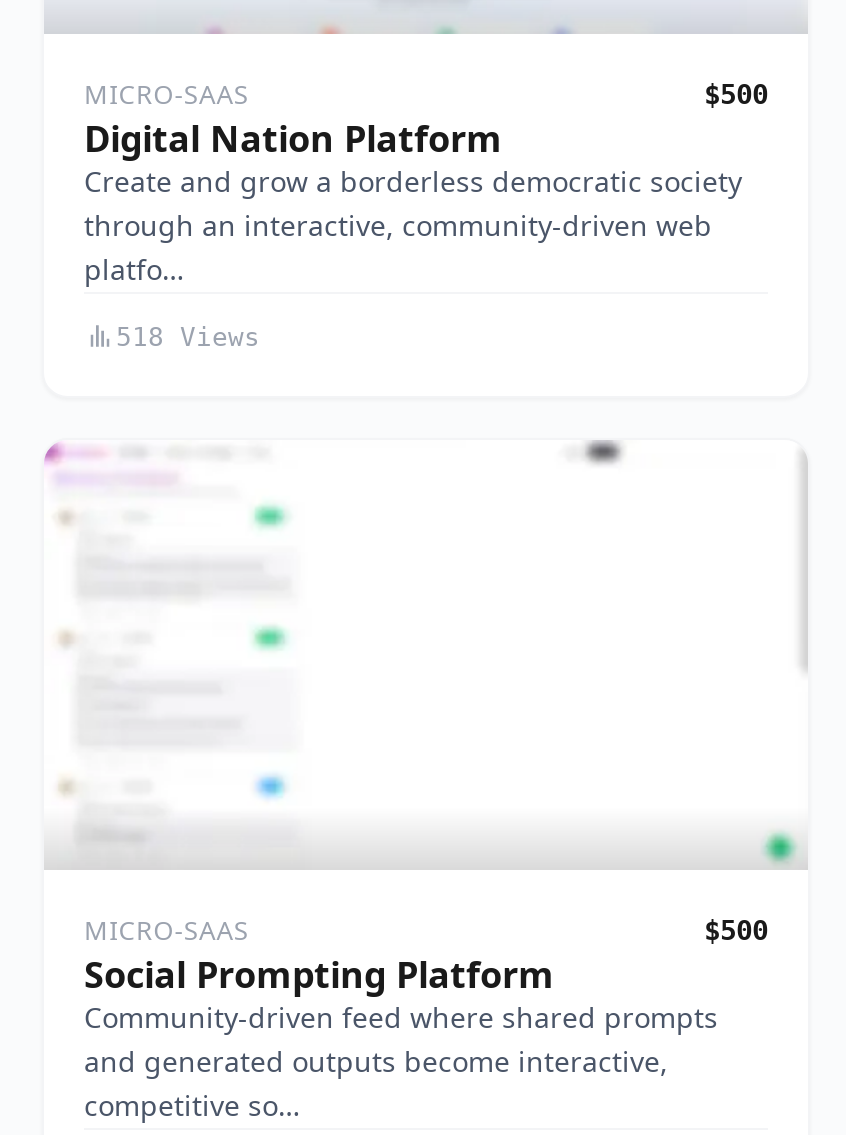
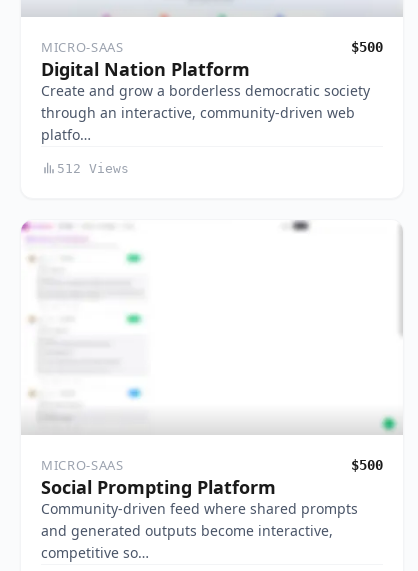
- 518 Views
+ 512 Views
